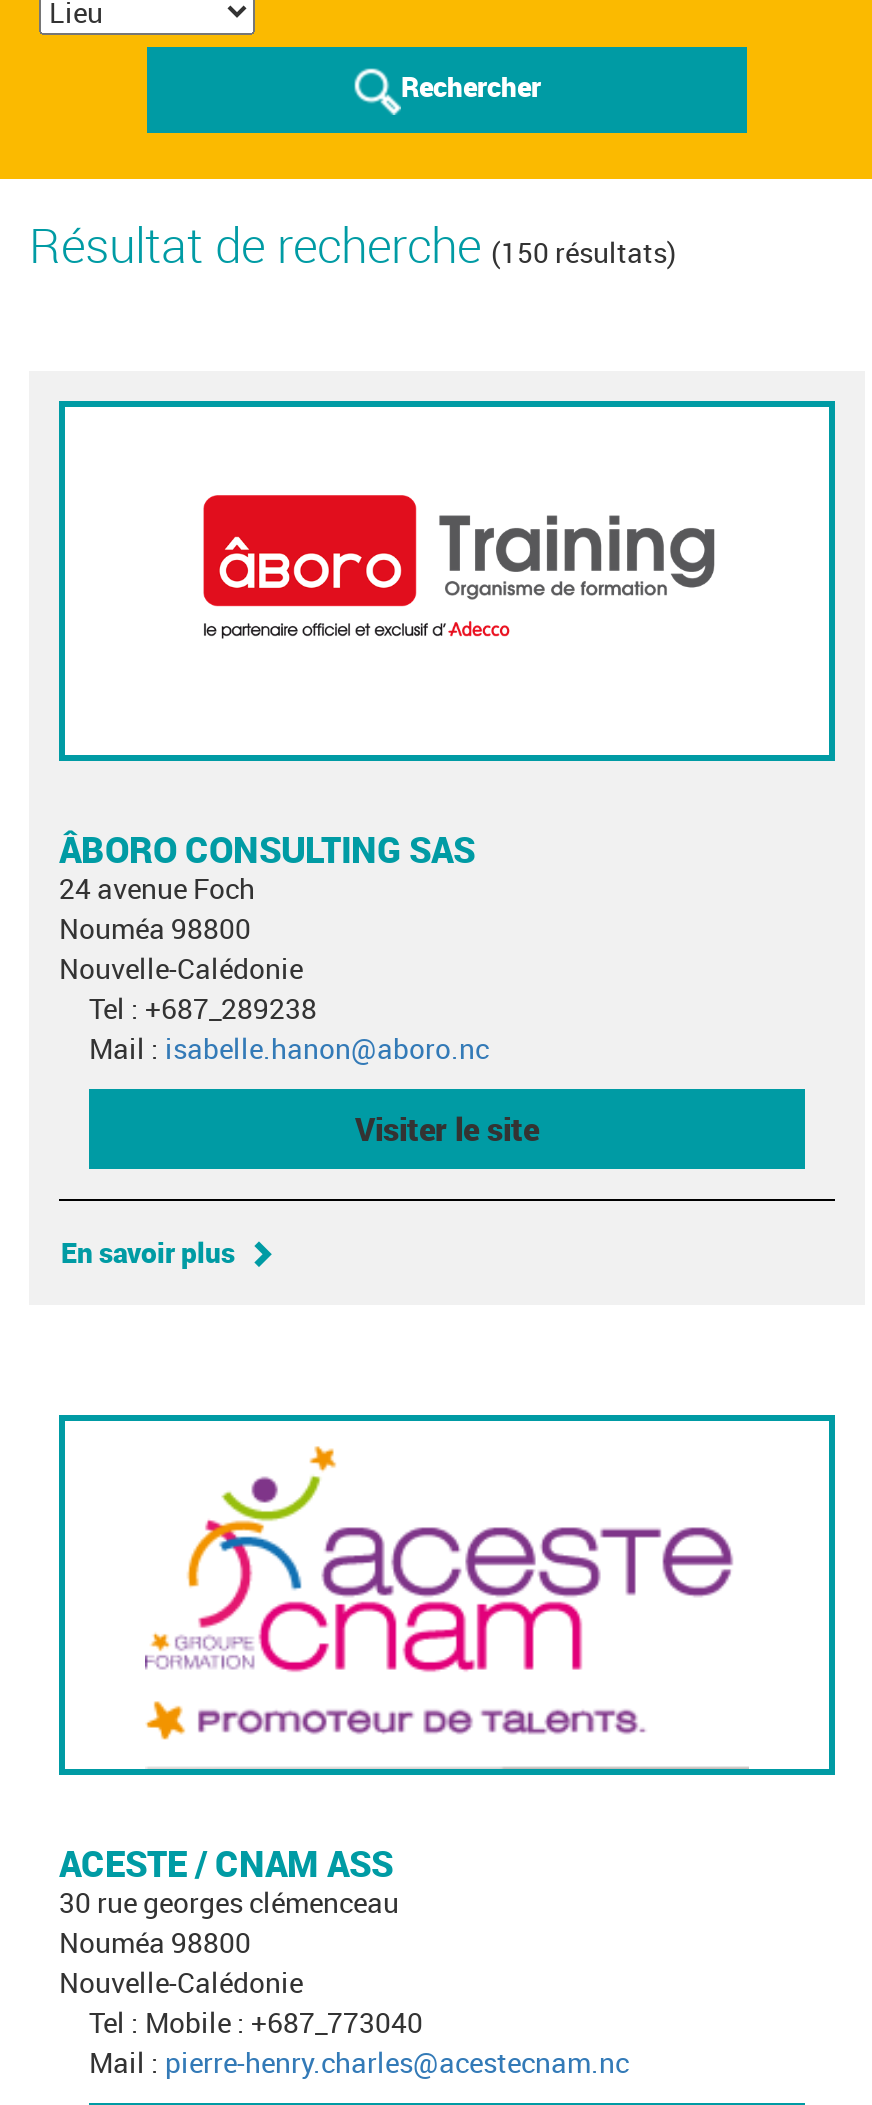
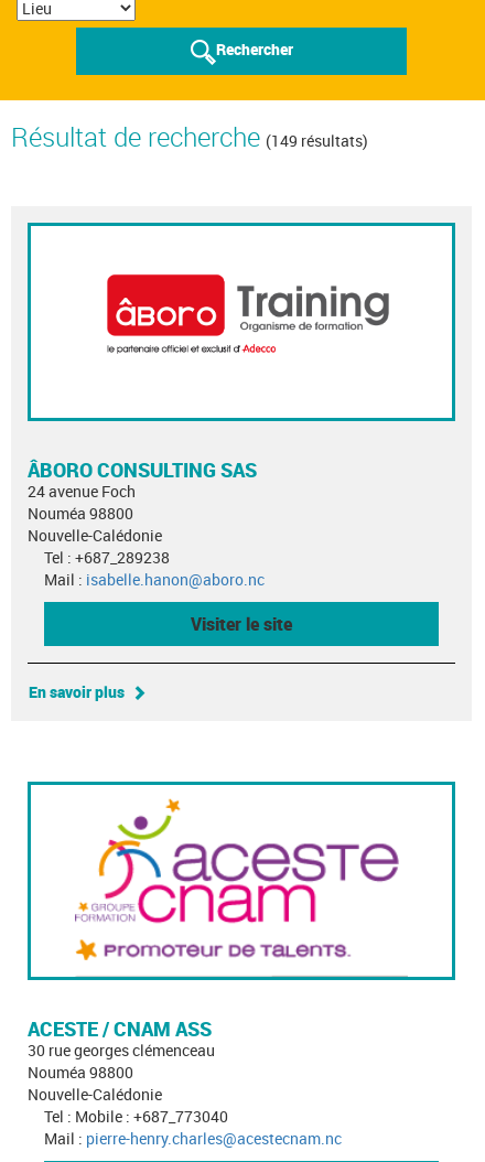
- Résultat de recherche (150 résultats)
+ Résultat de recherche (149 résultats)
